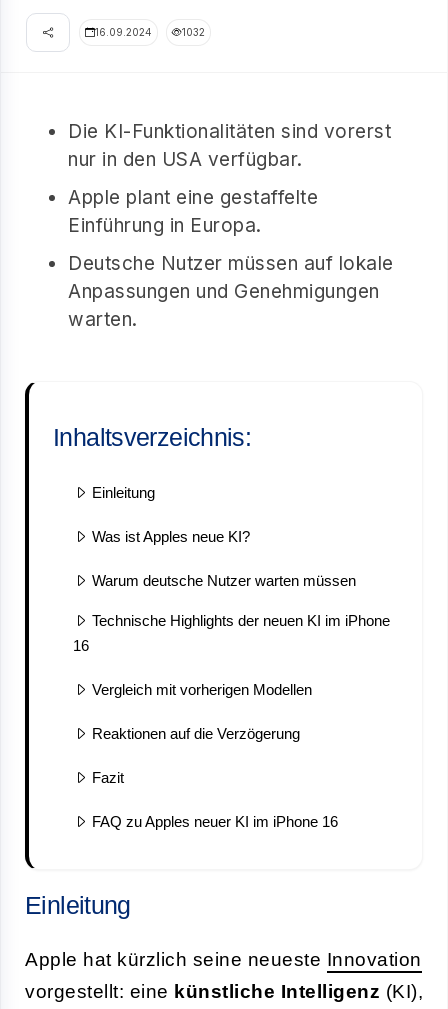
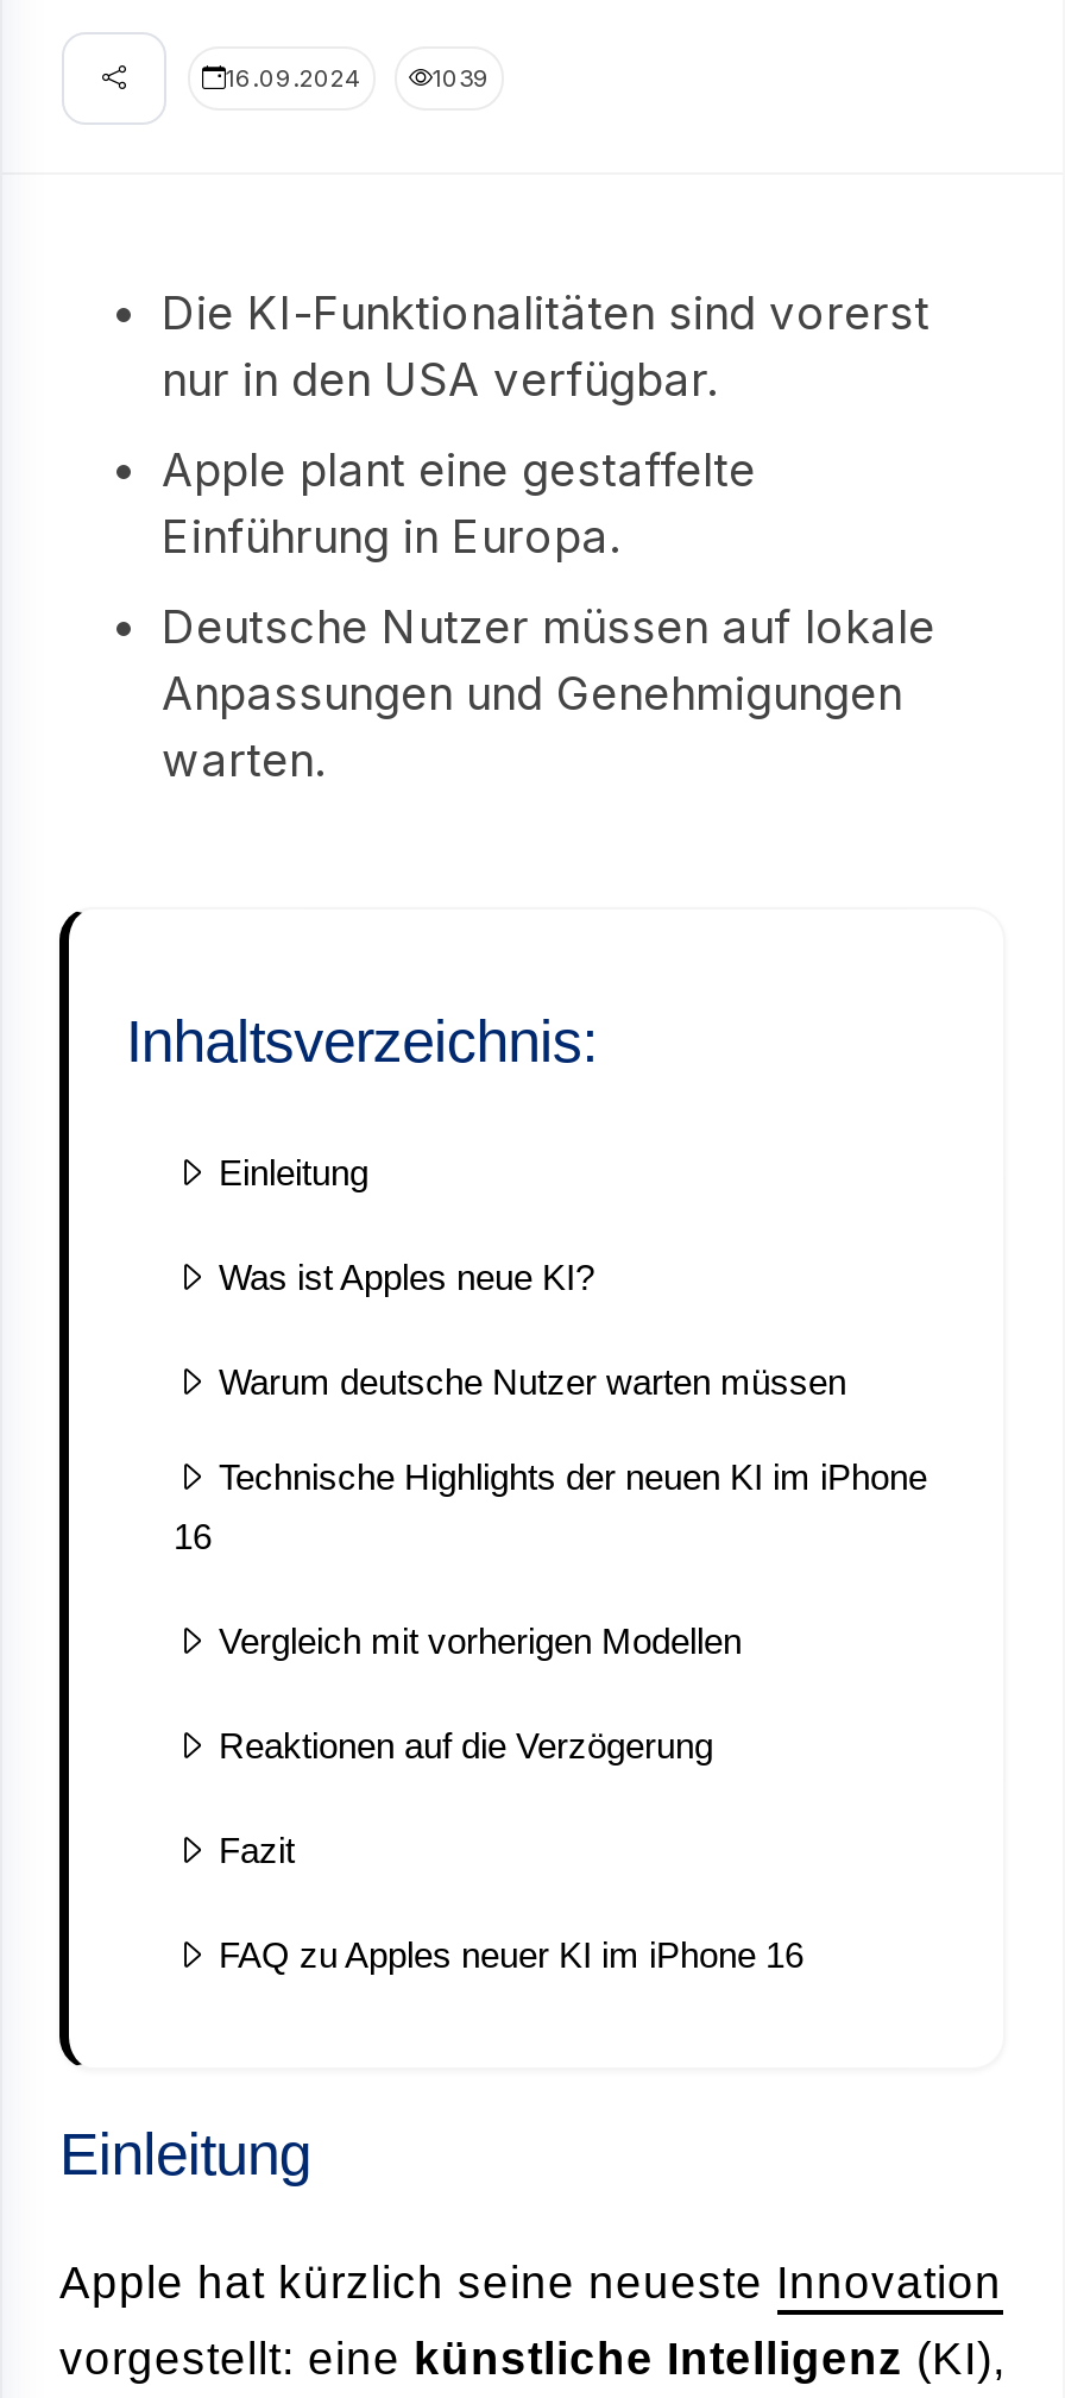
- 1032
+ 1039
